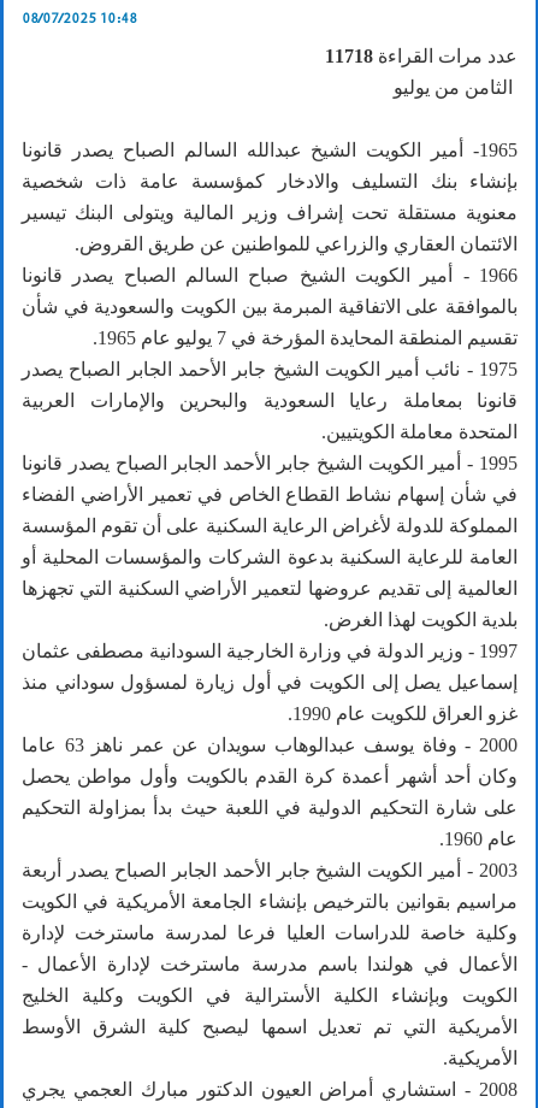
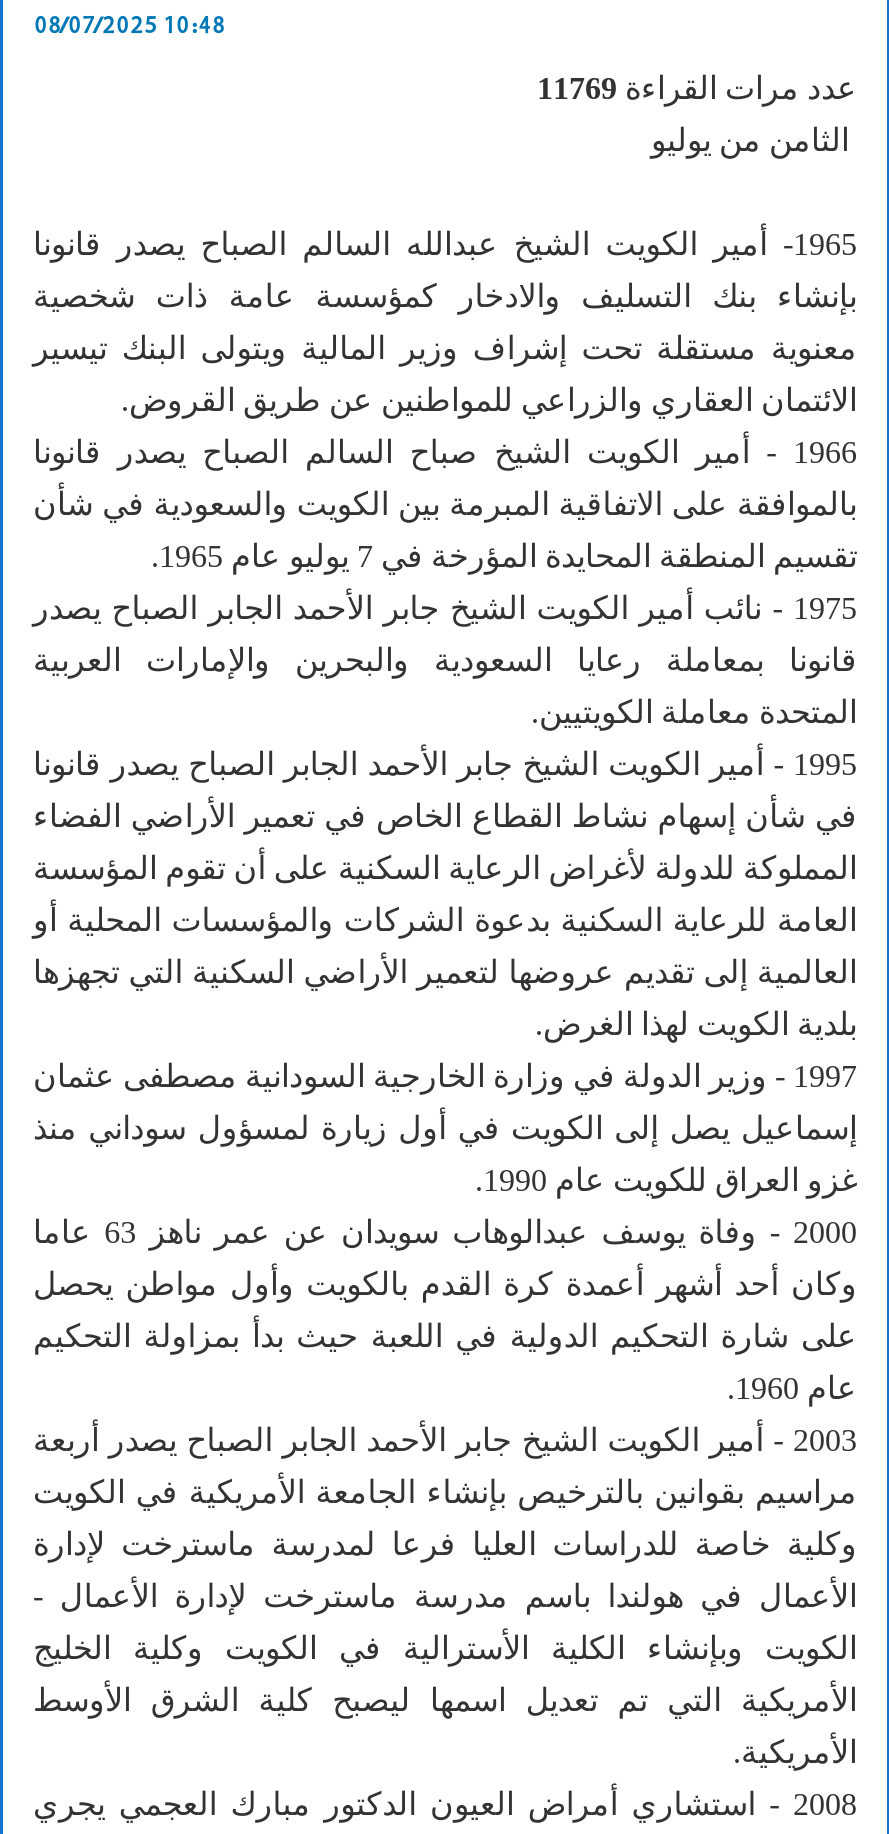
- عدد مرات القراءة 11718
+ عدد مرات القراءة 11769
